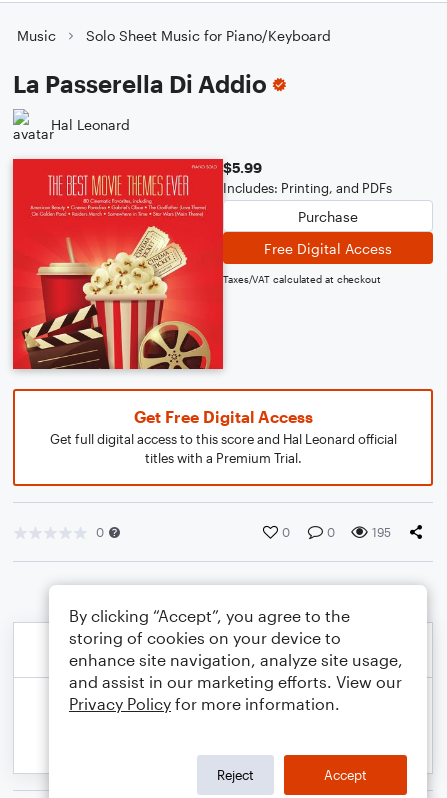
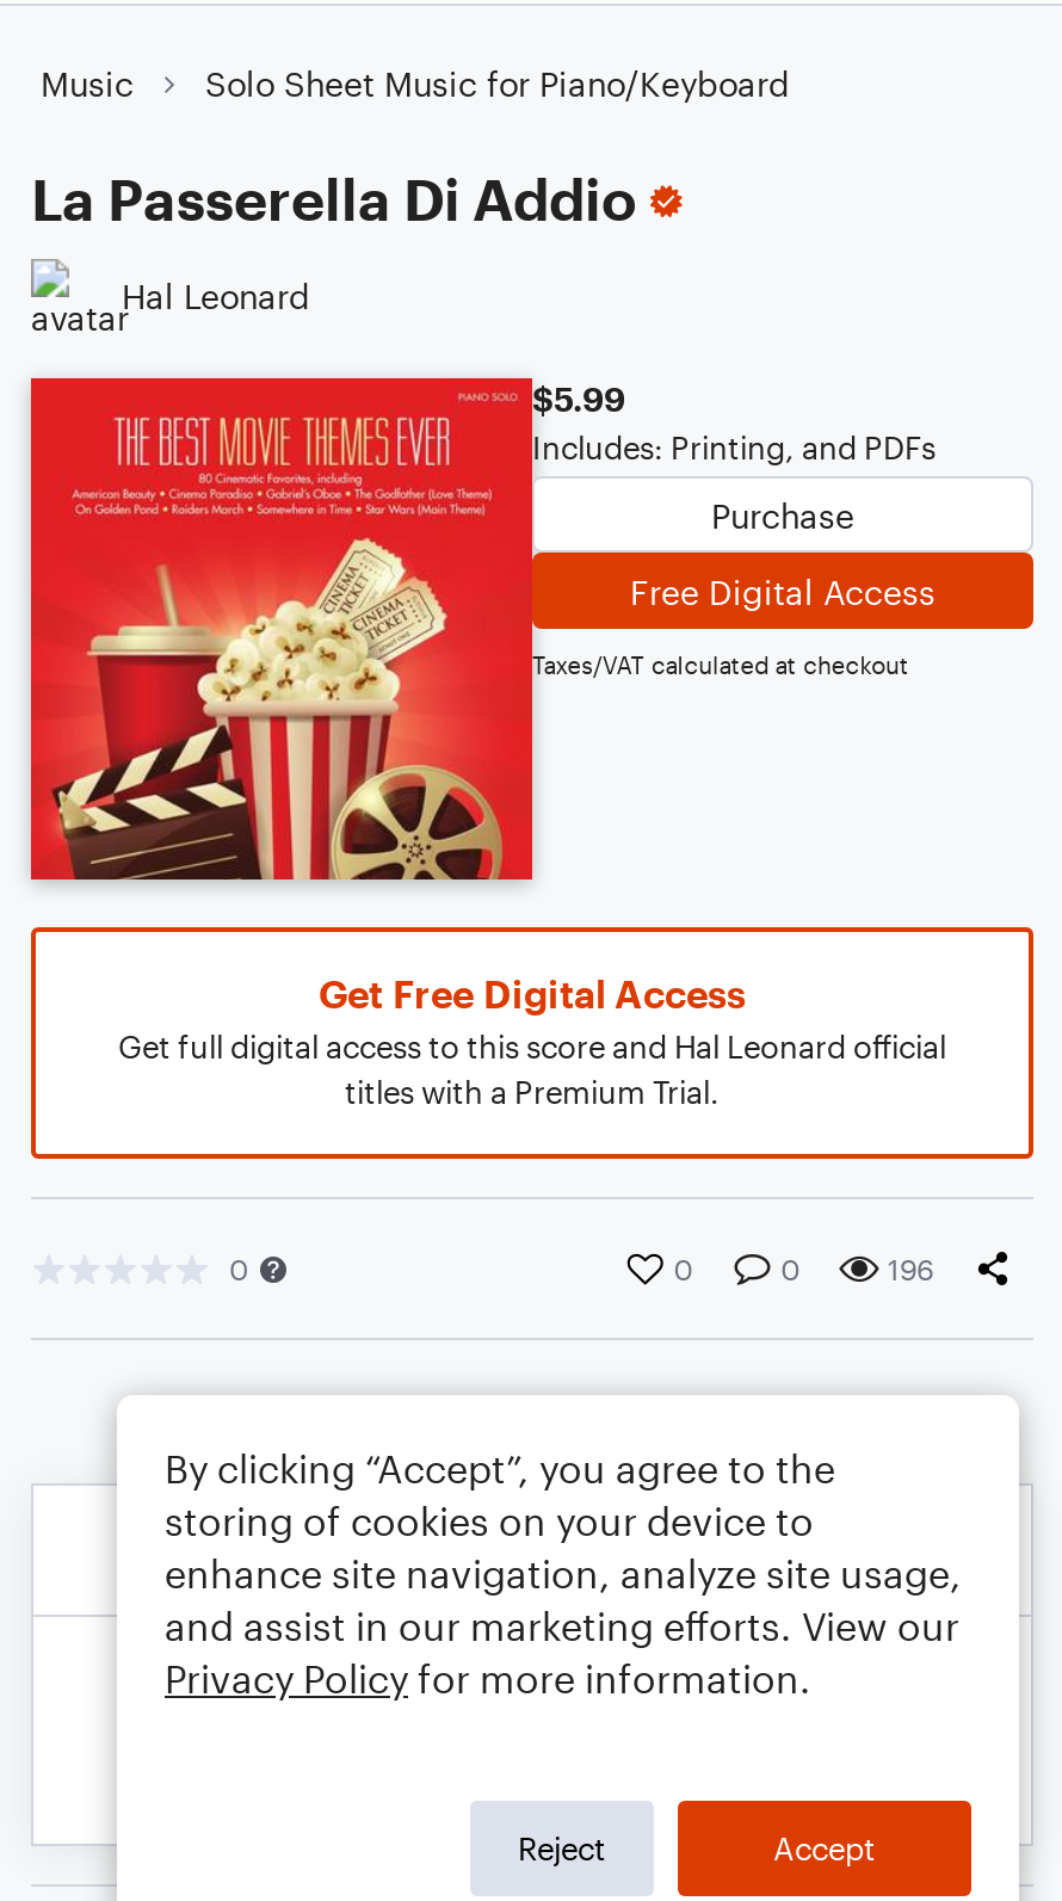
- 195
+ 196
